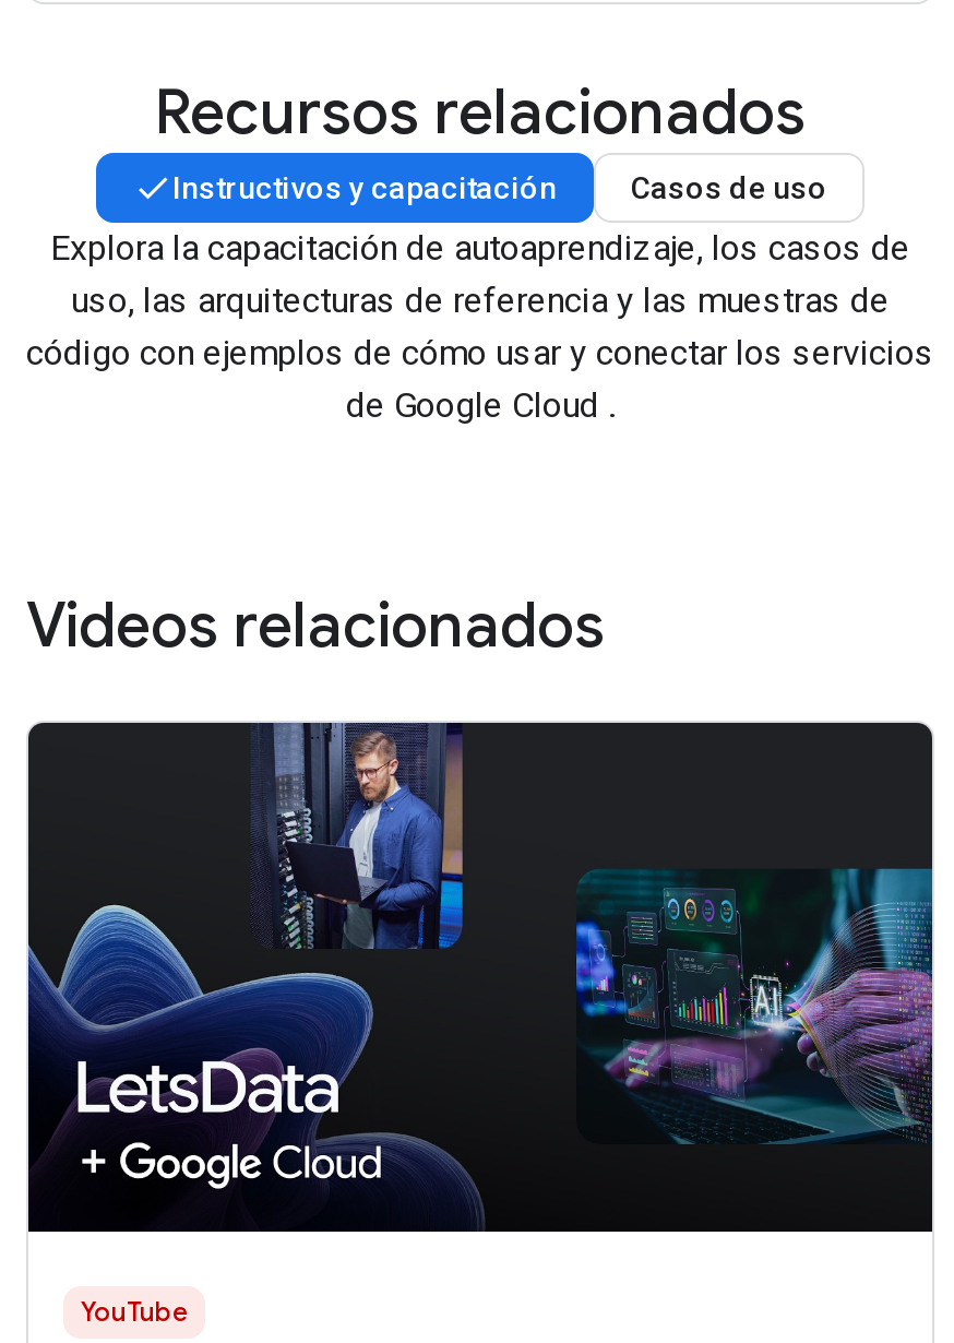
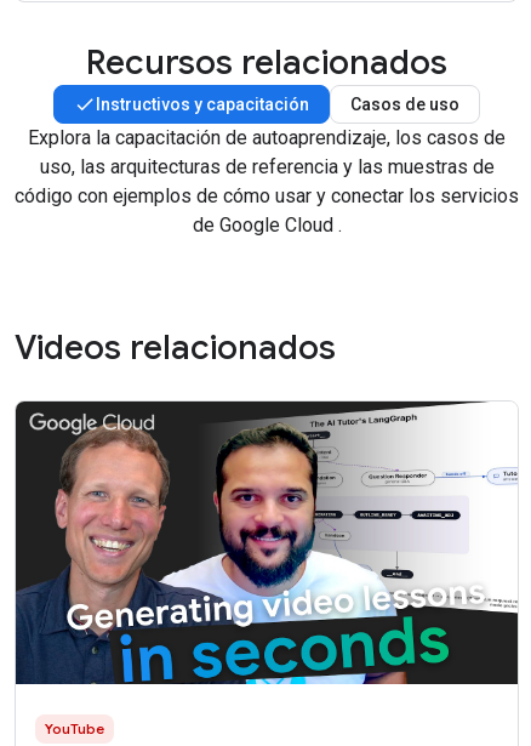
- [image]
+ [image]
